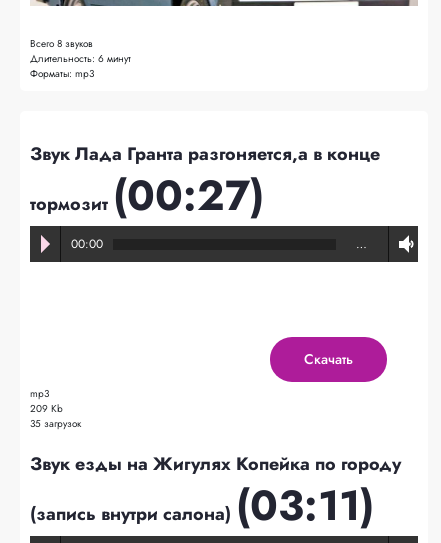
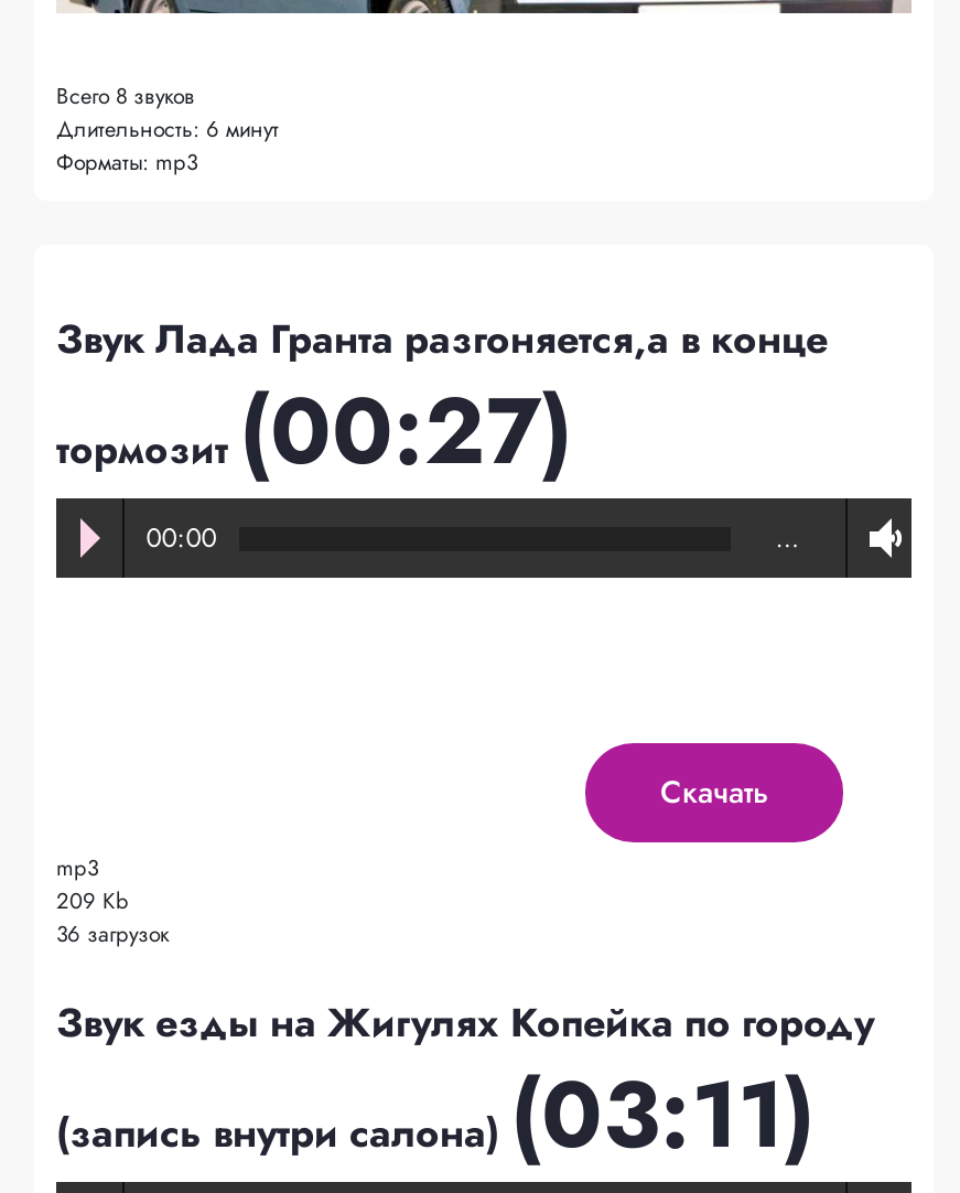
- 35 загрузок
+ 36 загрузок
